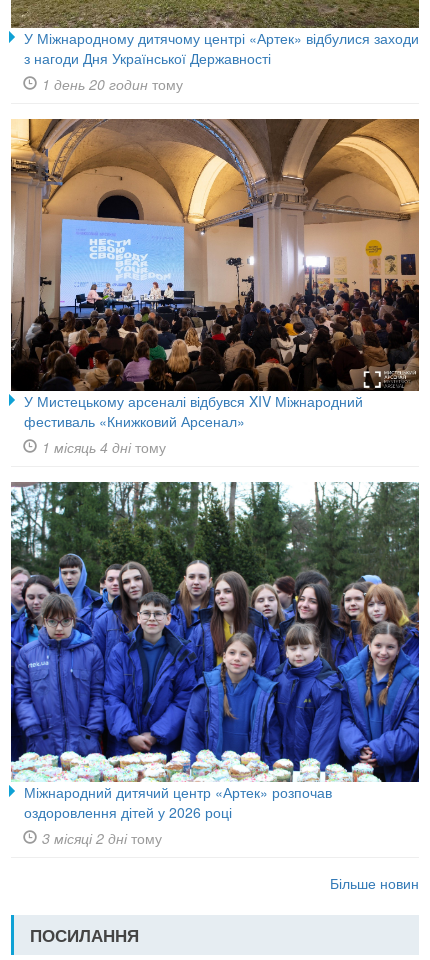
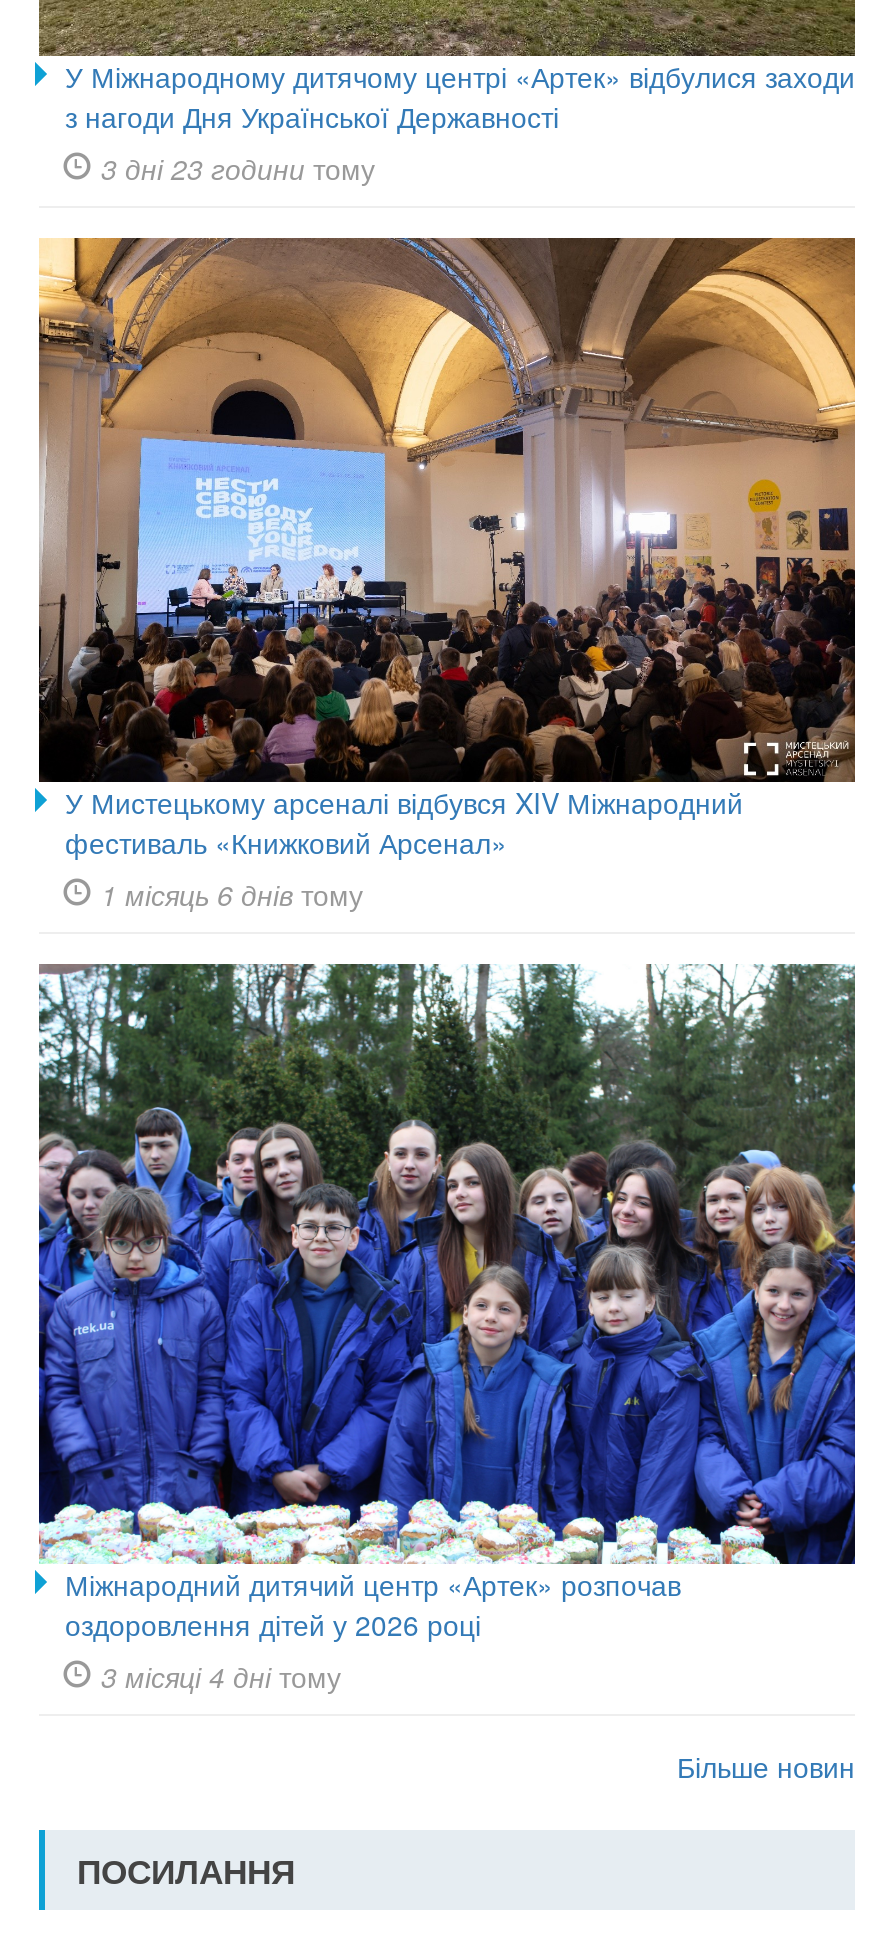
- 1 день 20 годин тому
+ 3 дні 23 години тому

- 1 місяць 4 дні тому
+ 1 місяць 6 днів тому

- 3 місяці 2 дні тому
+ 3 місяці 4 дні тому
